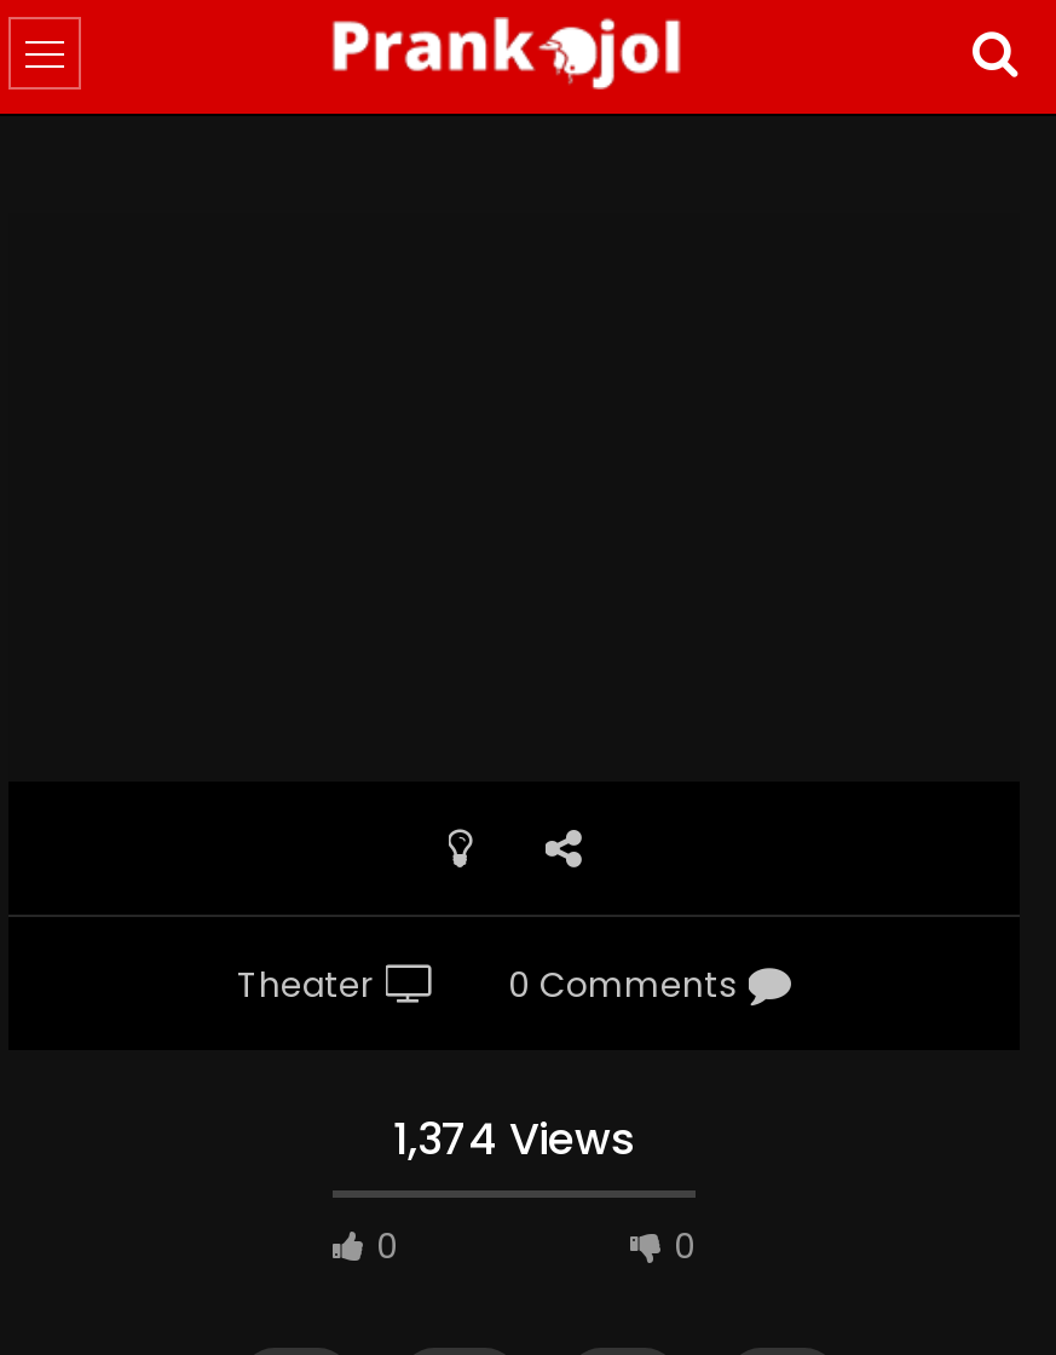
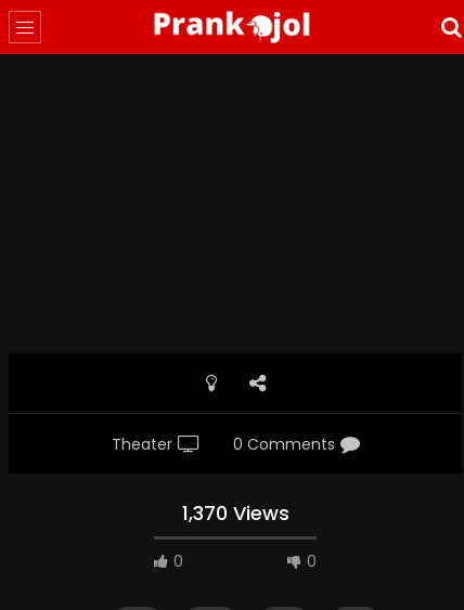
- 1,374 Views
+ 1,370 Views
